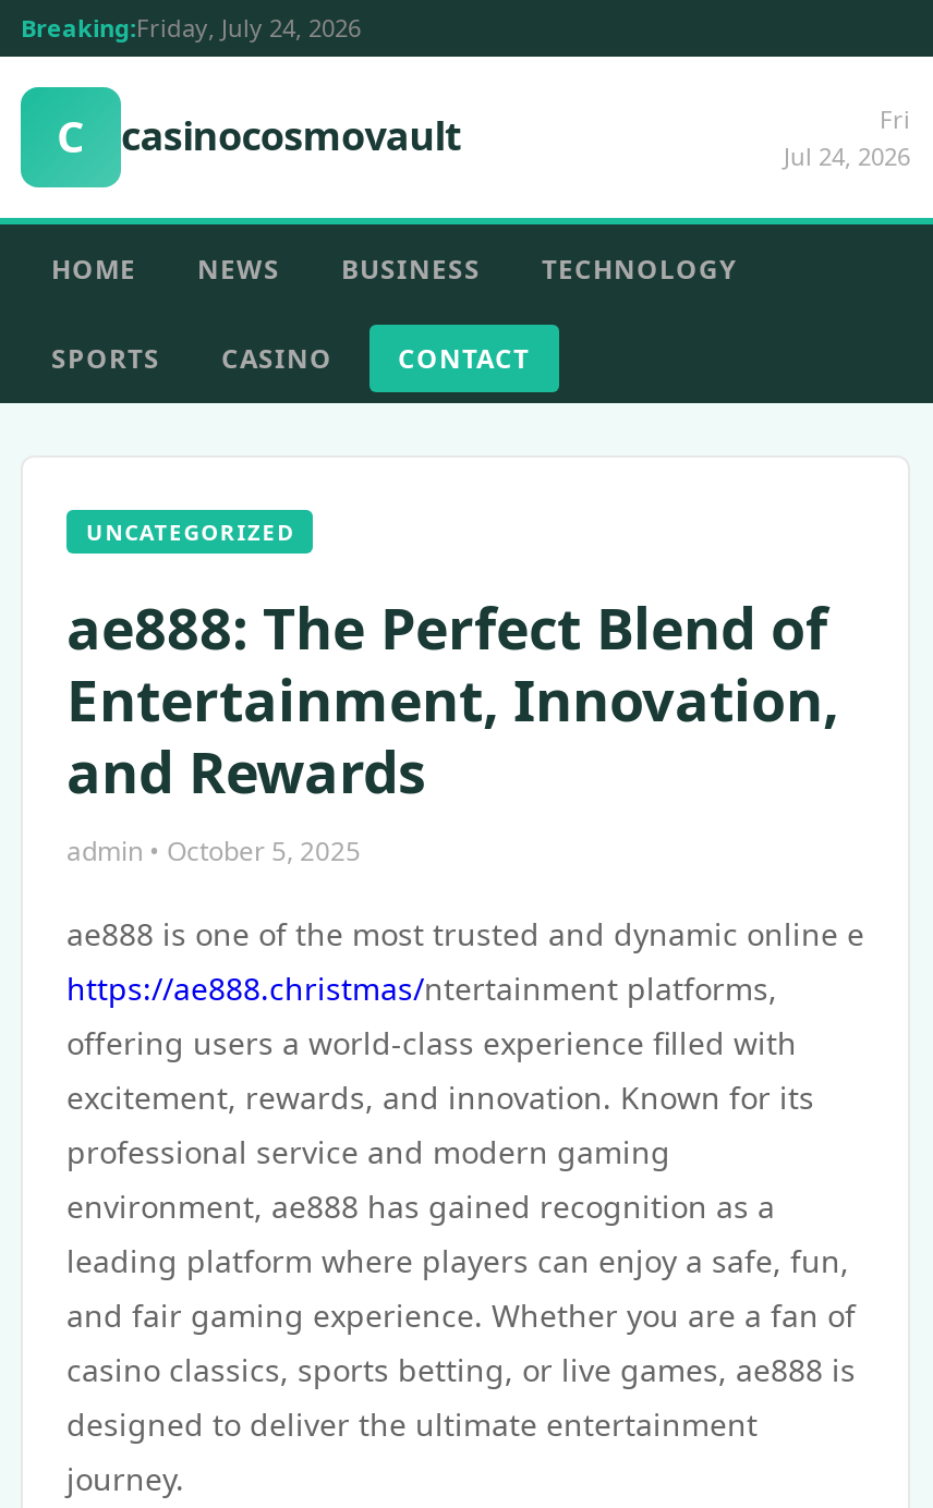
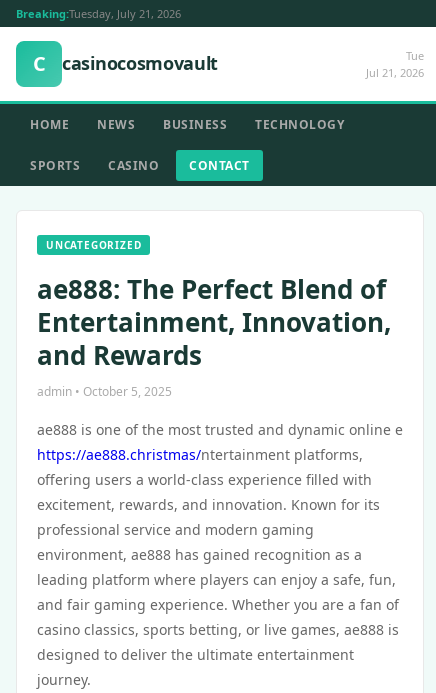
- Breaking:Friday, July 24, 2026
+ Breaking:Tuesday, July 21, 2026

- Fri
- Jul 24, 2026
+ Tue
+ Jul 21, 2026
